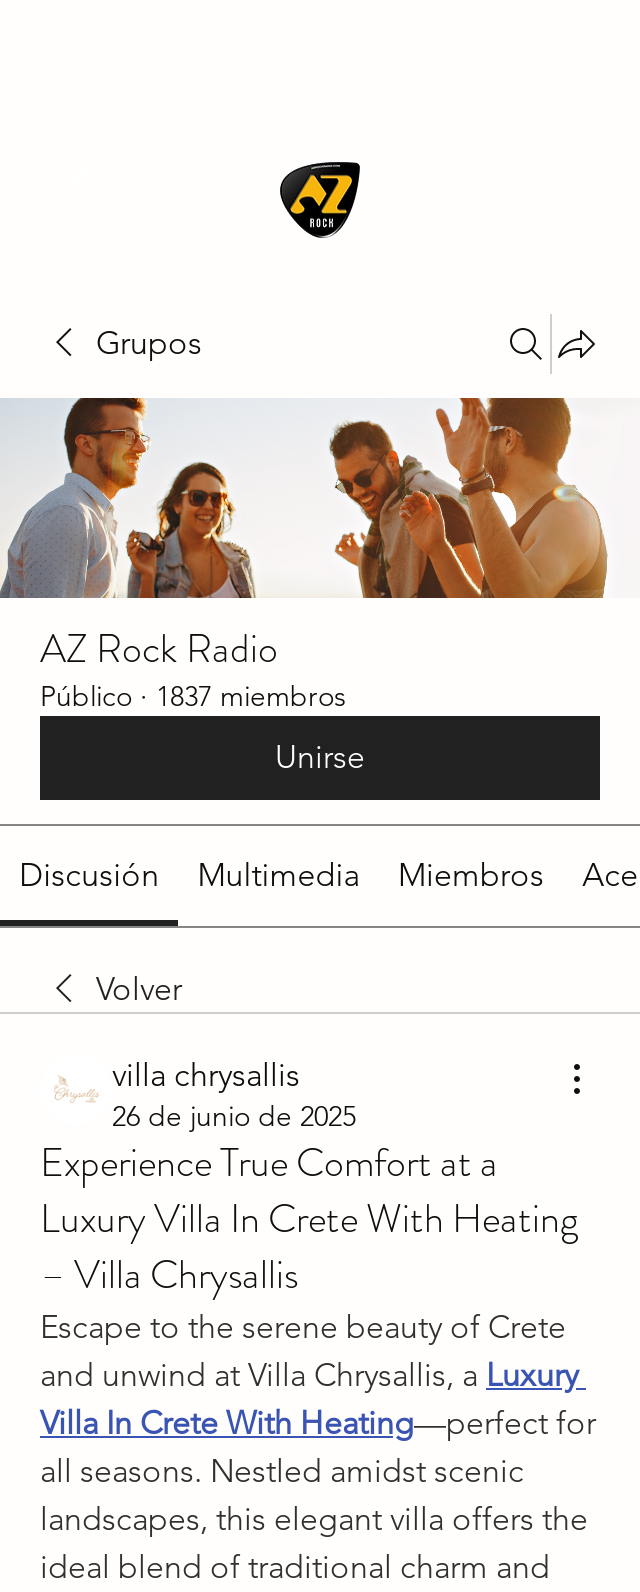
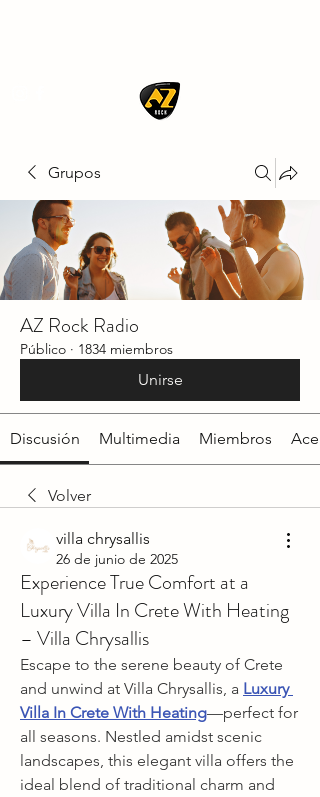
- Público · 1837 miembros
+ Público · 1834 miembros
